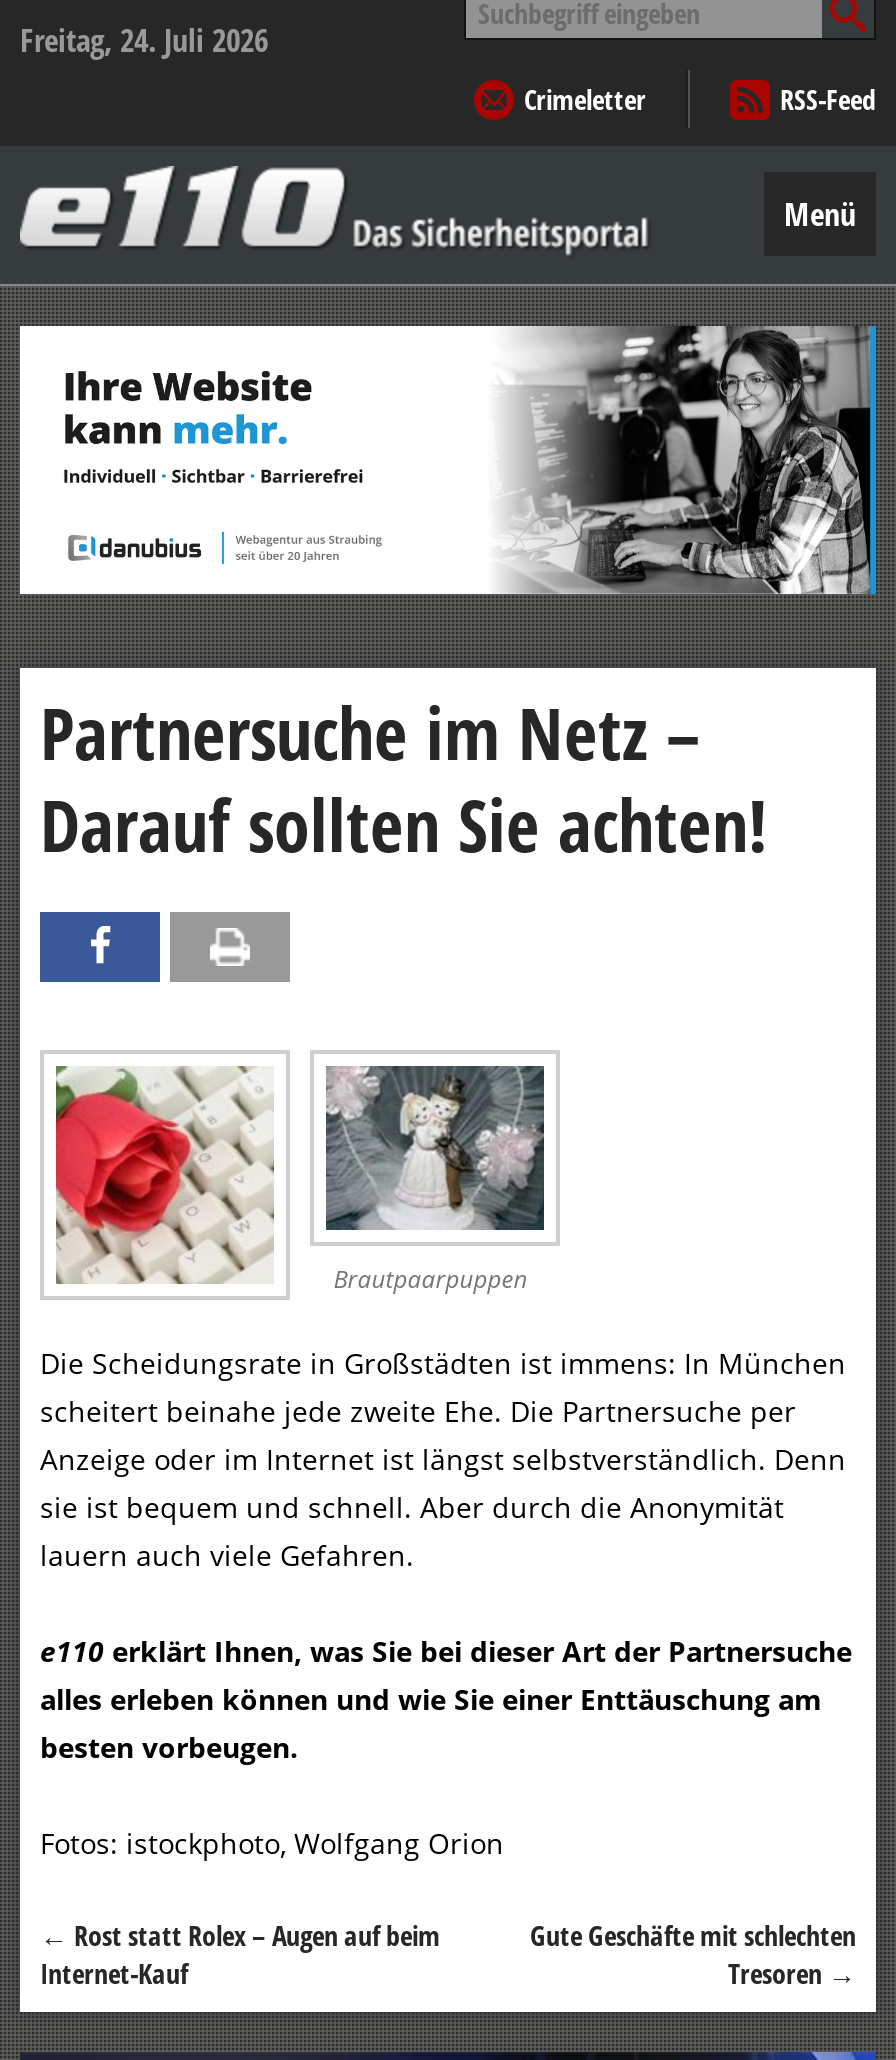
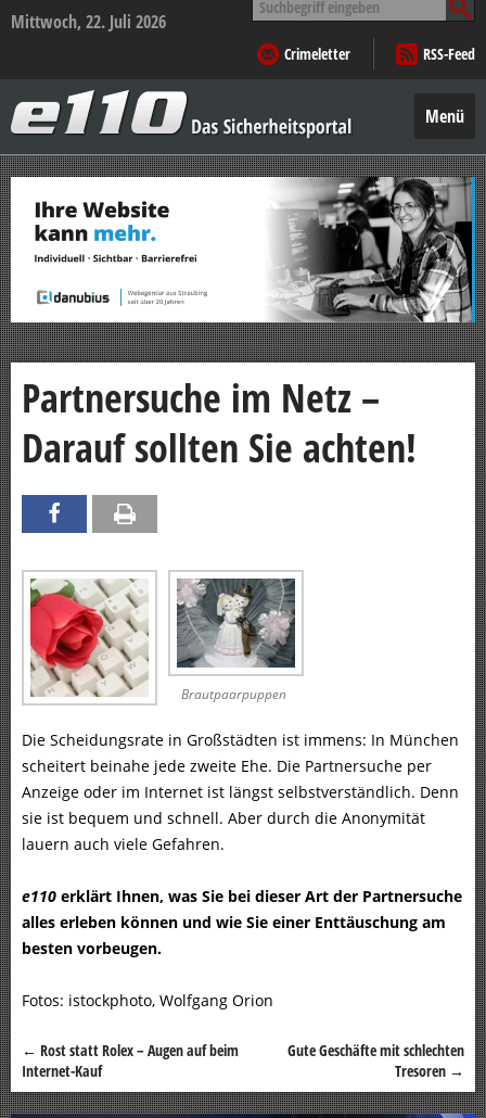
- Freitag, 24. Juli 2026
+ Mittwoch, 22. Juli 2026
